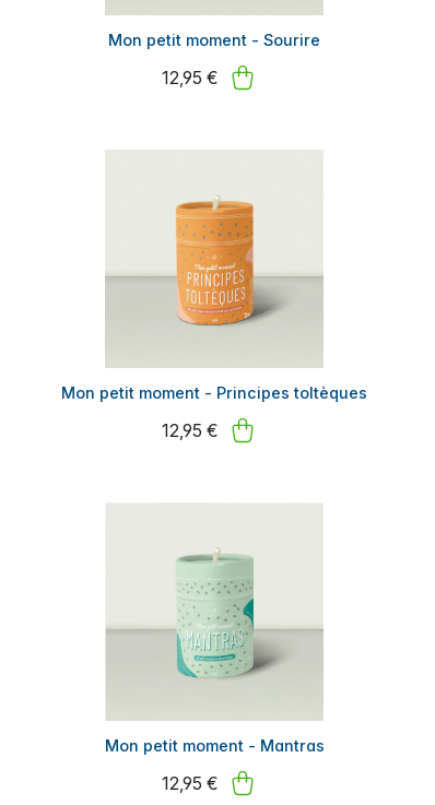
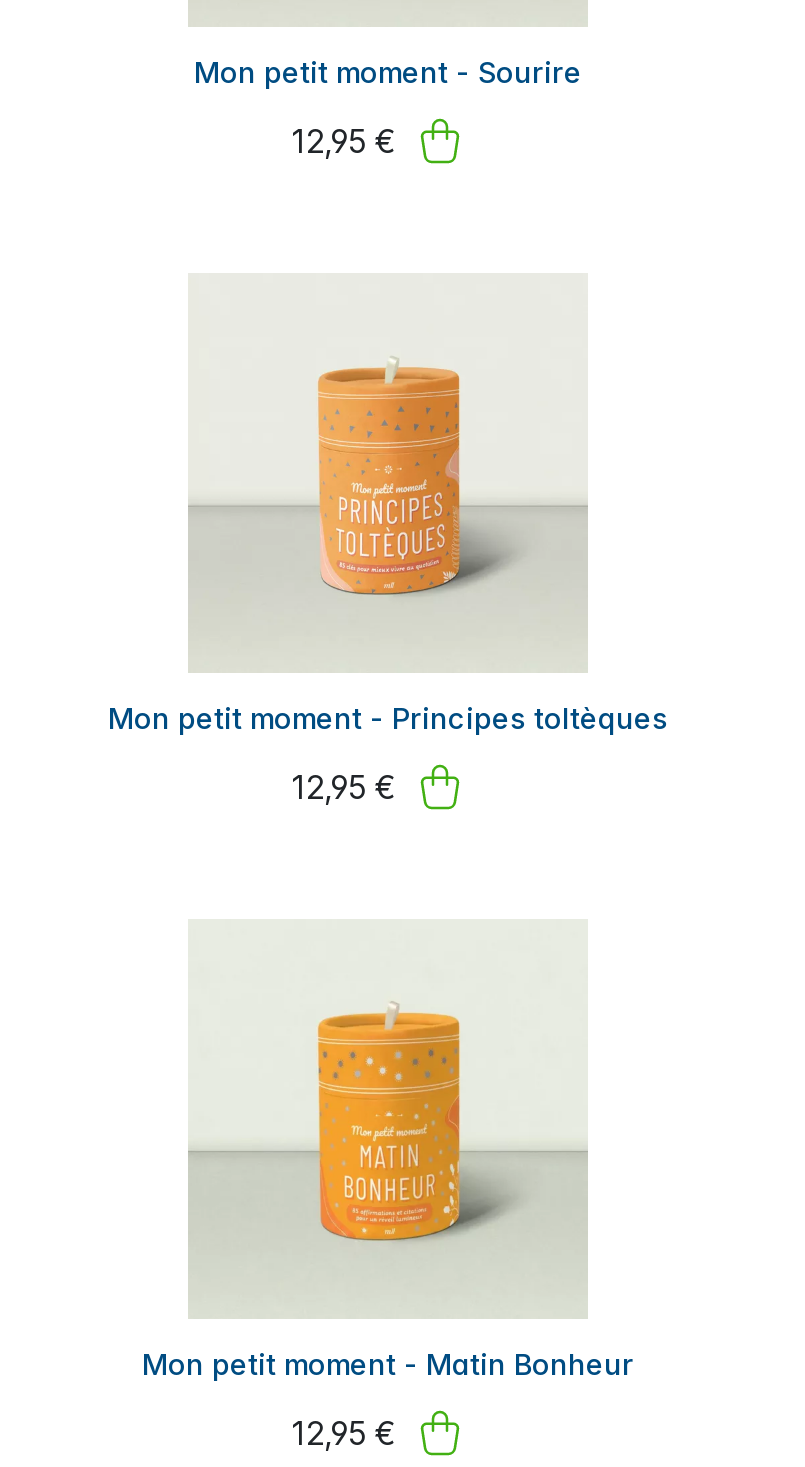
- [image]
+ [image]

- Mon petit moment - Mantras
+ Mon petit moment - Matin Bonheur
